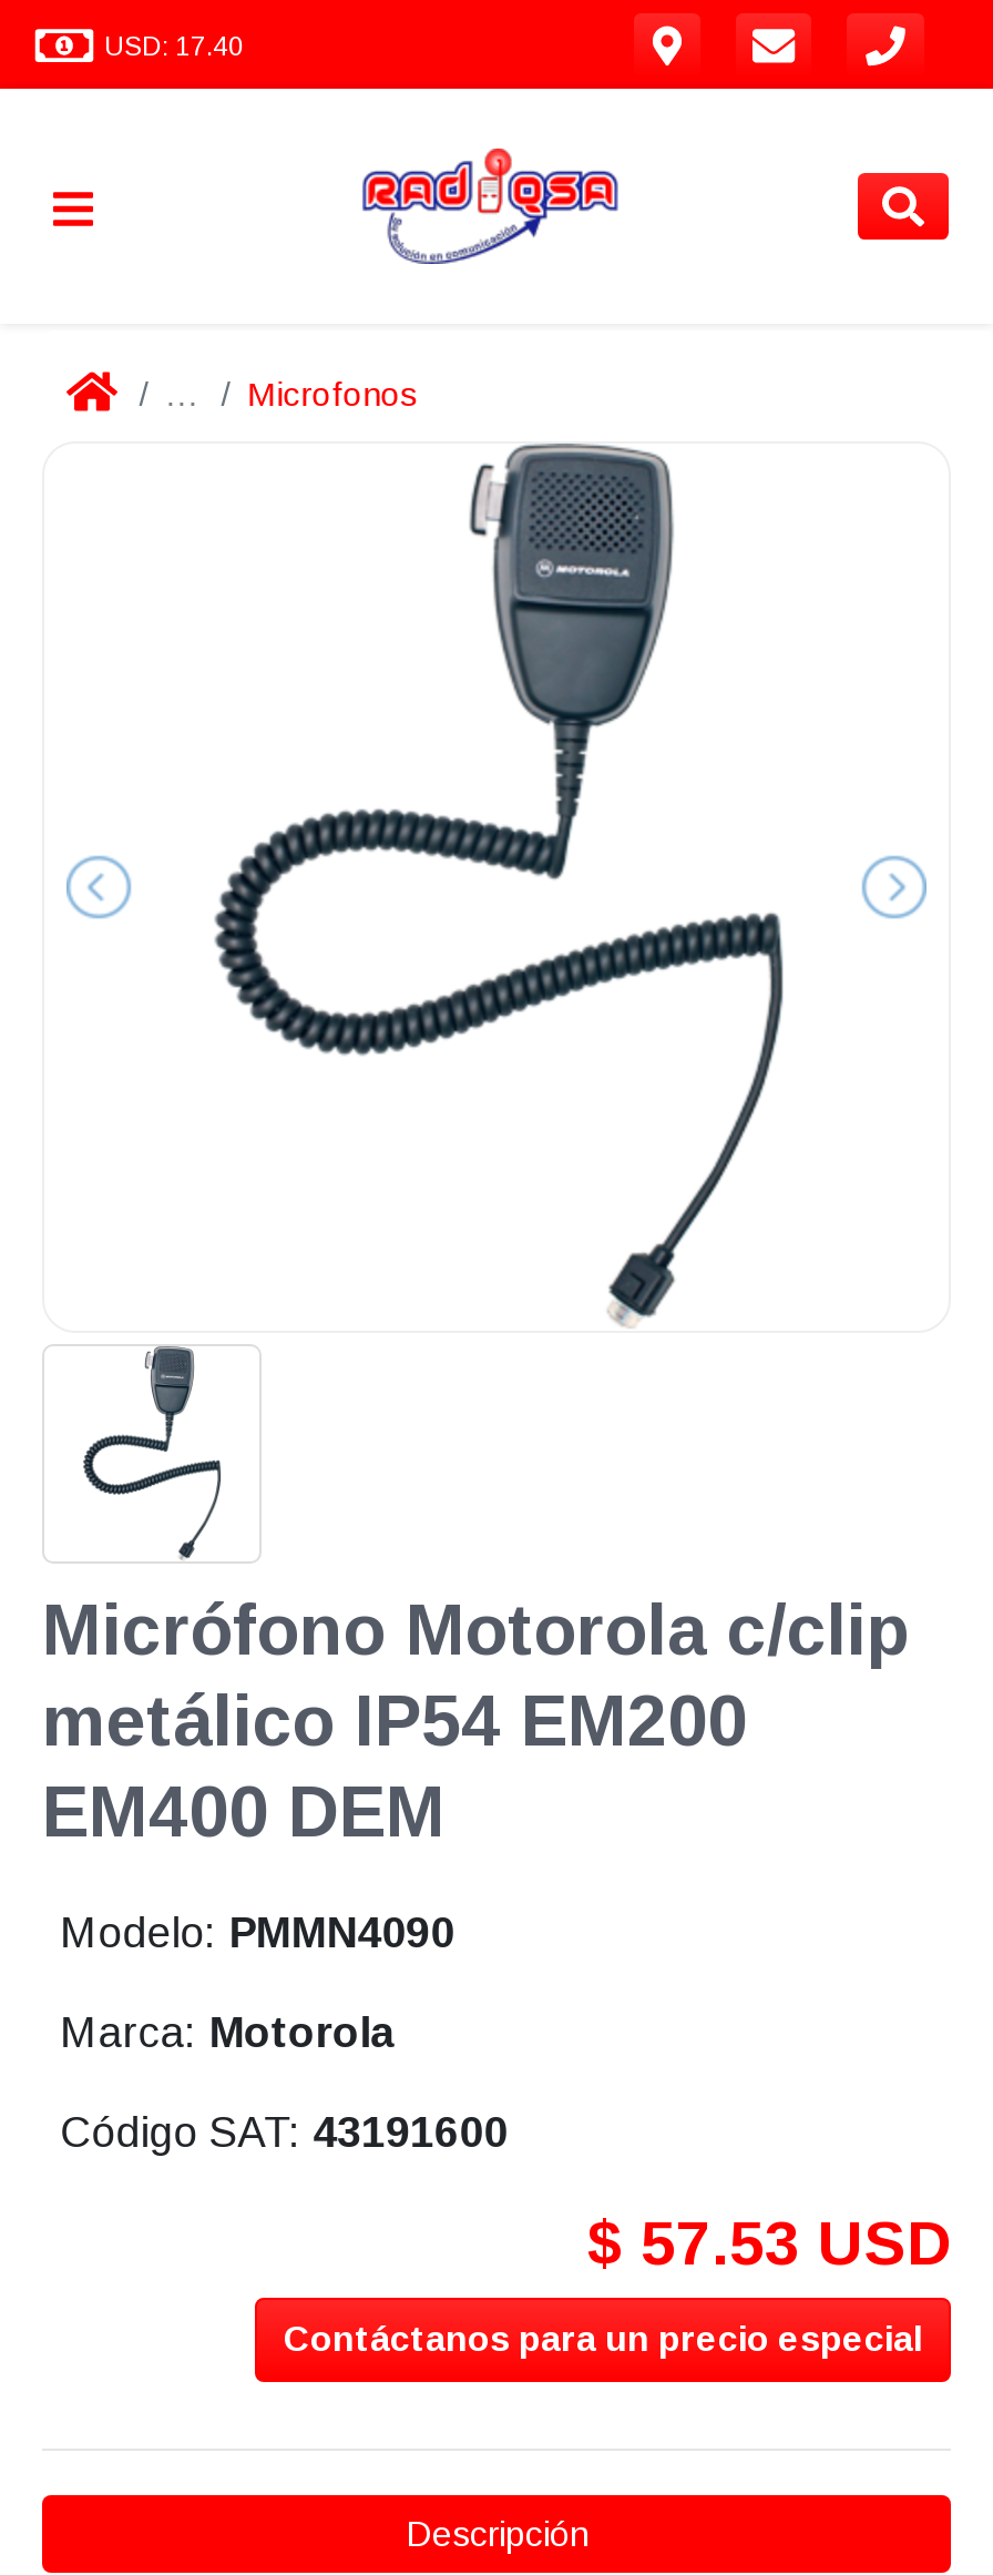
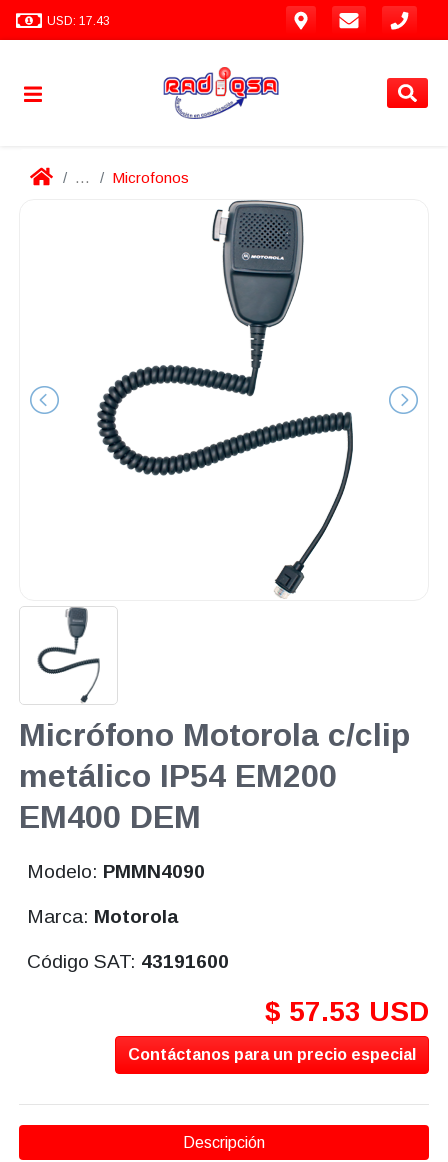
- USD: 17.40
+ USD: 17.43
